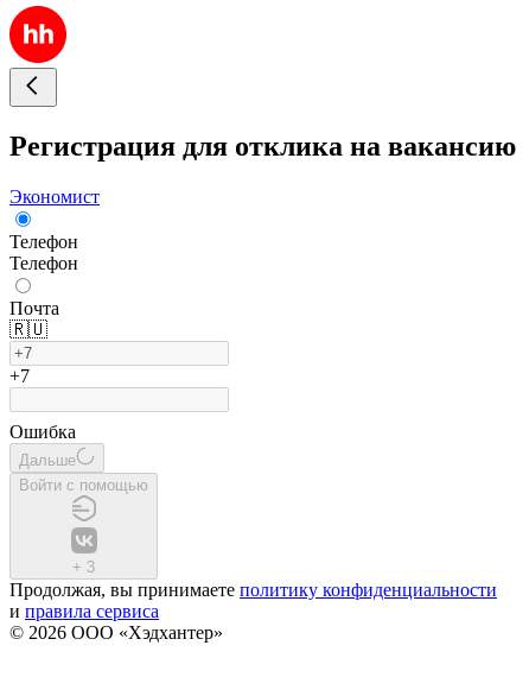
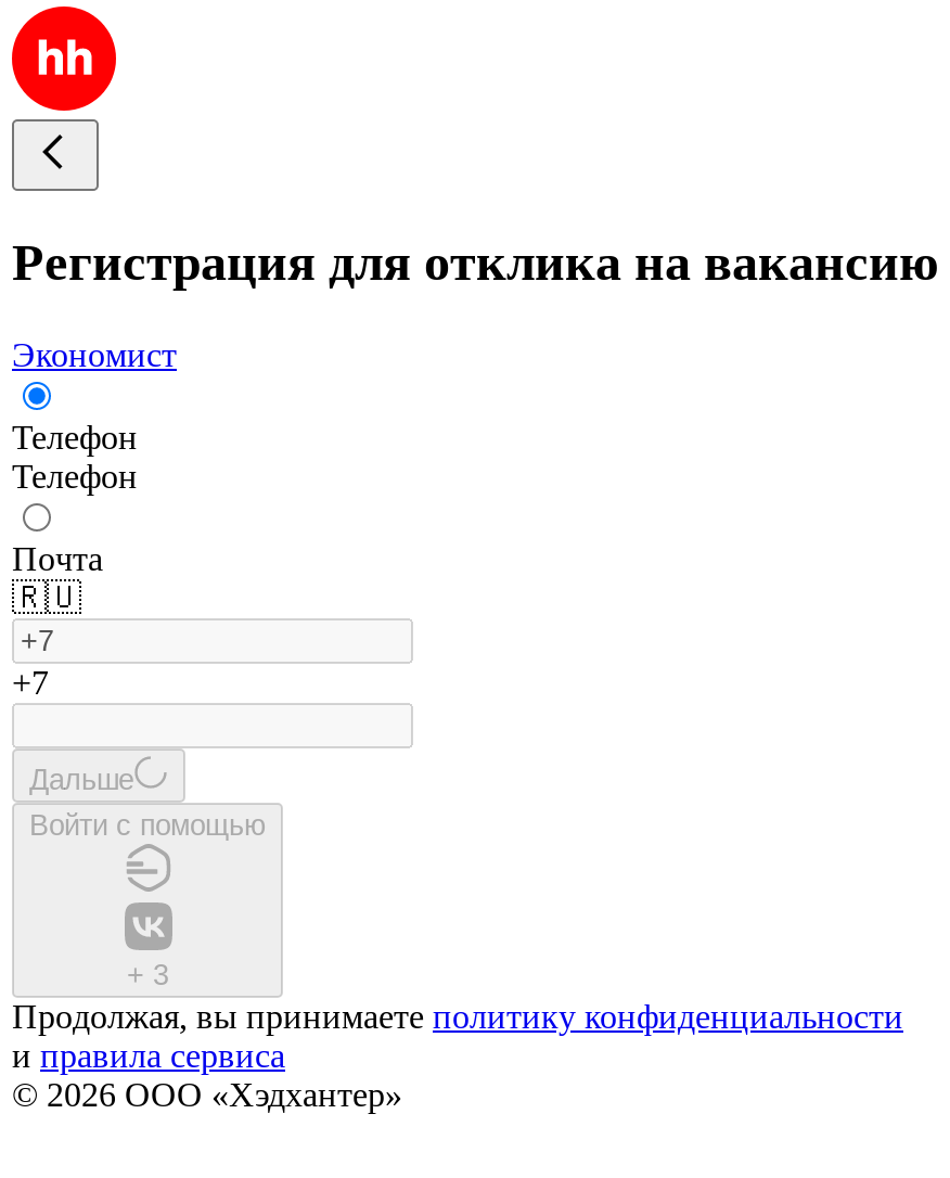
- Ошибка
